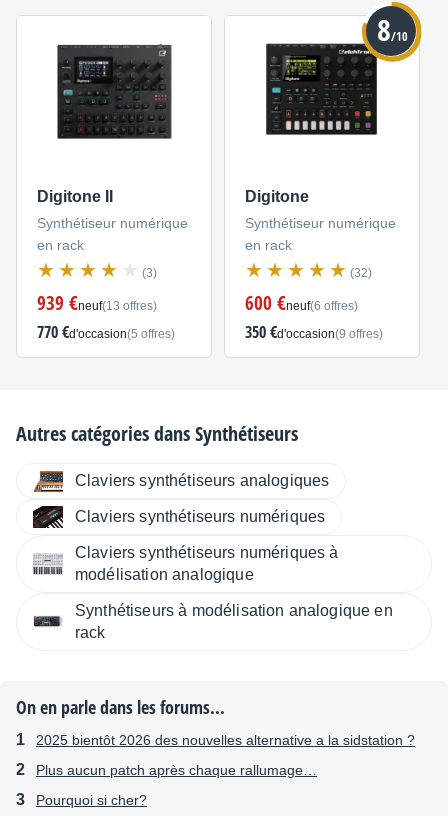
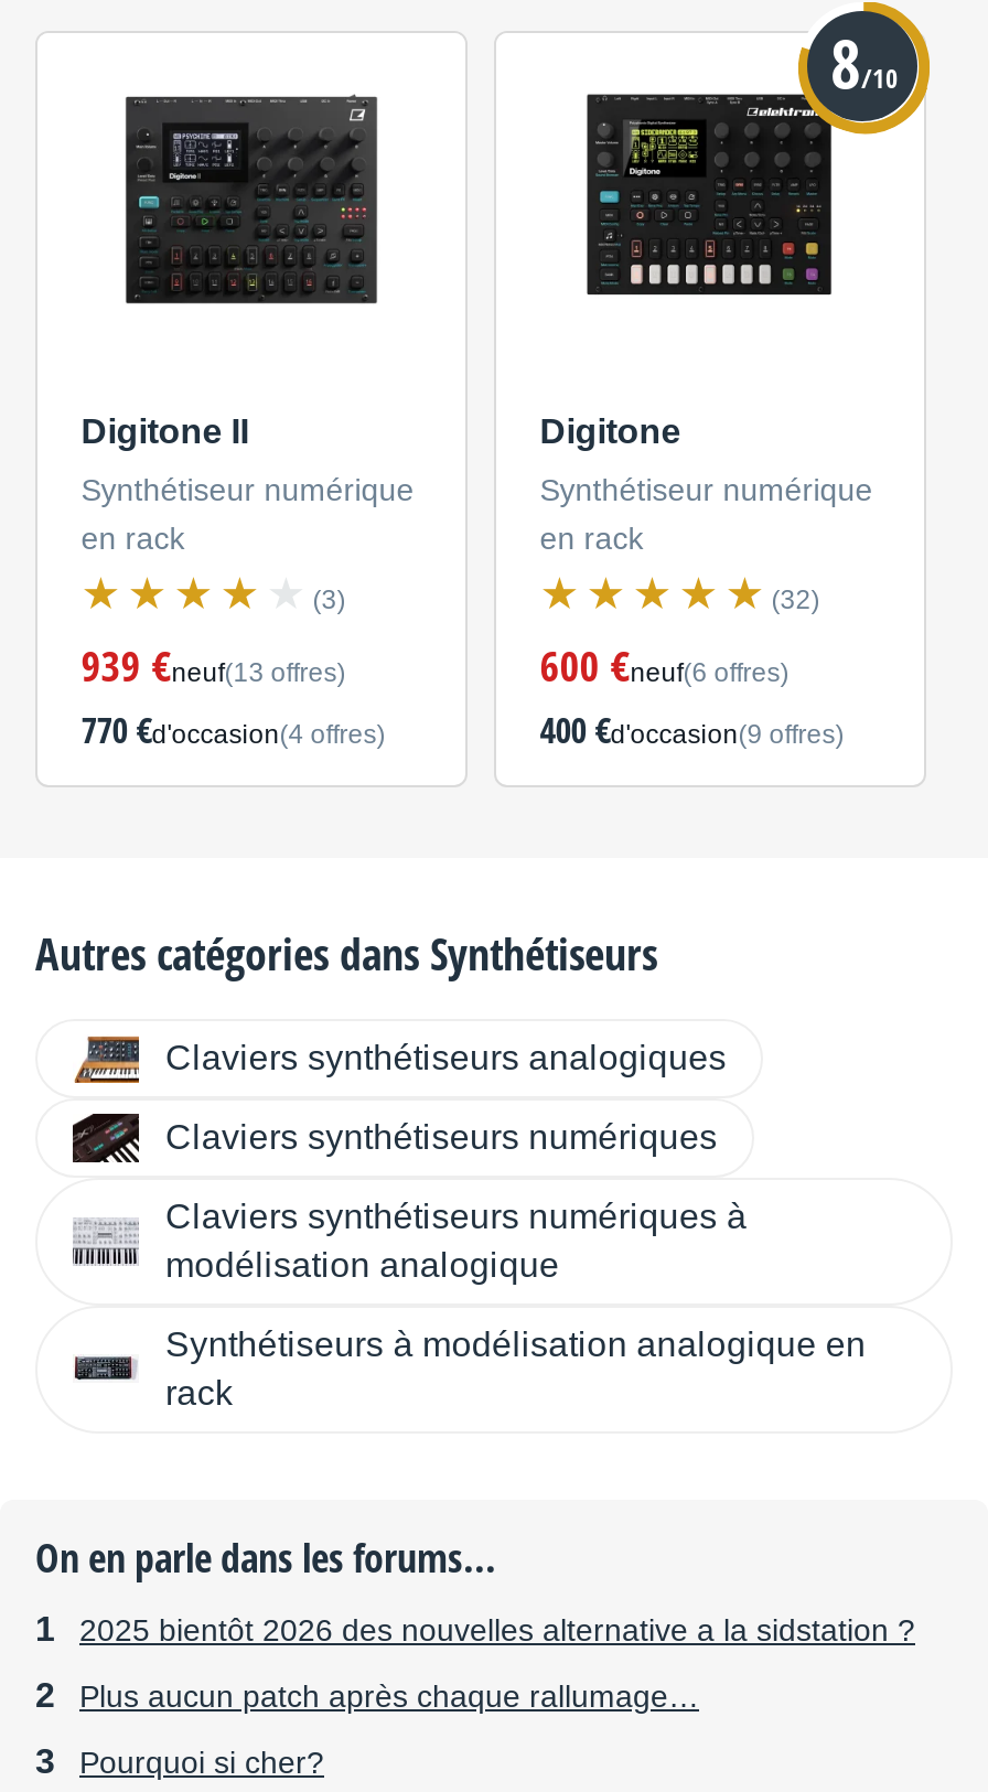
- 770 €d'occasion(5 offres)
+ 770 €d'occasion(4 offres)

- 350 €d'occasion(9 offres)
+ 400 €d'occasion(9 offres)
